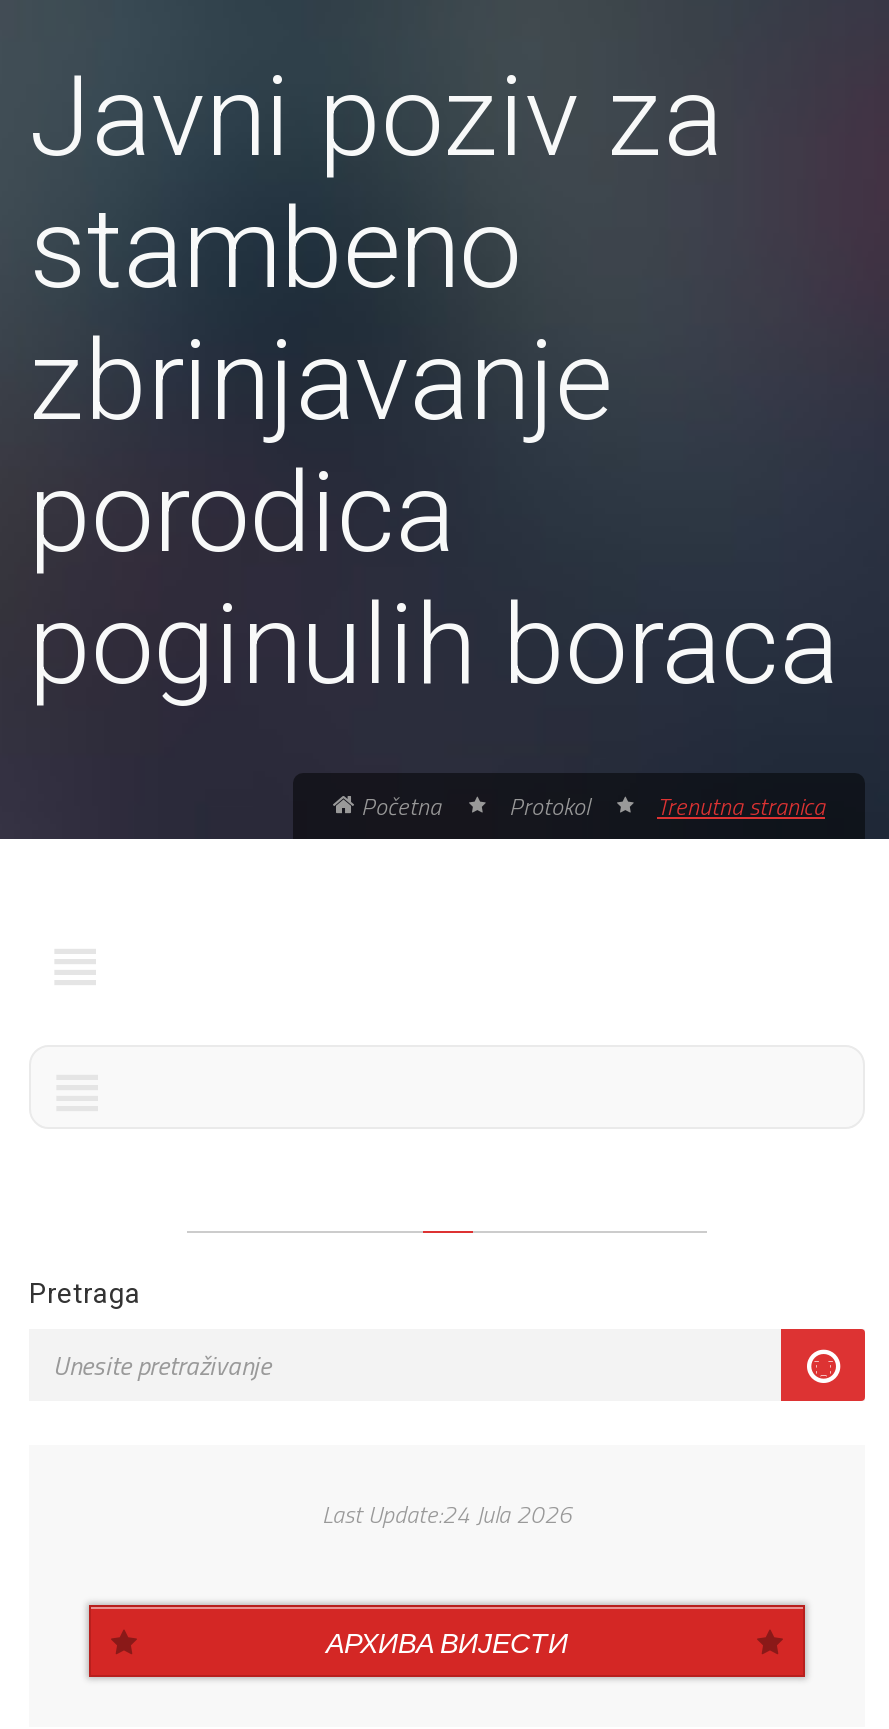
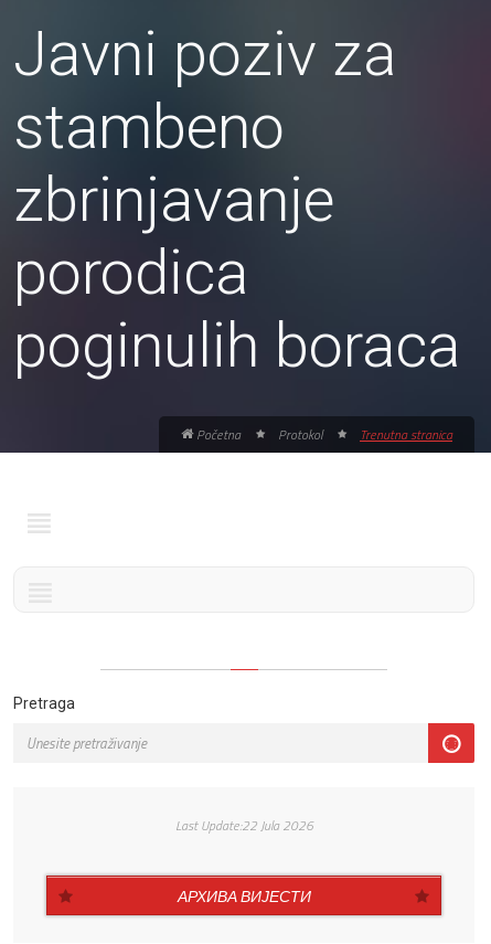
- Last Update:24 Jula 2026
+ Last Update:22 Jula 2026
